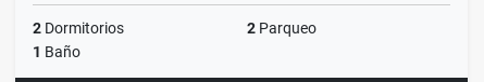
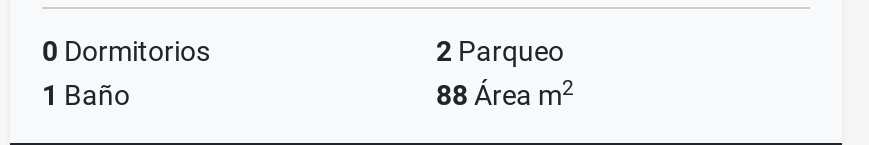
- 2 Dormitorios
+ 0 Dormitorios

+ 88 Área m2
